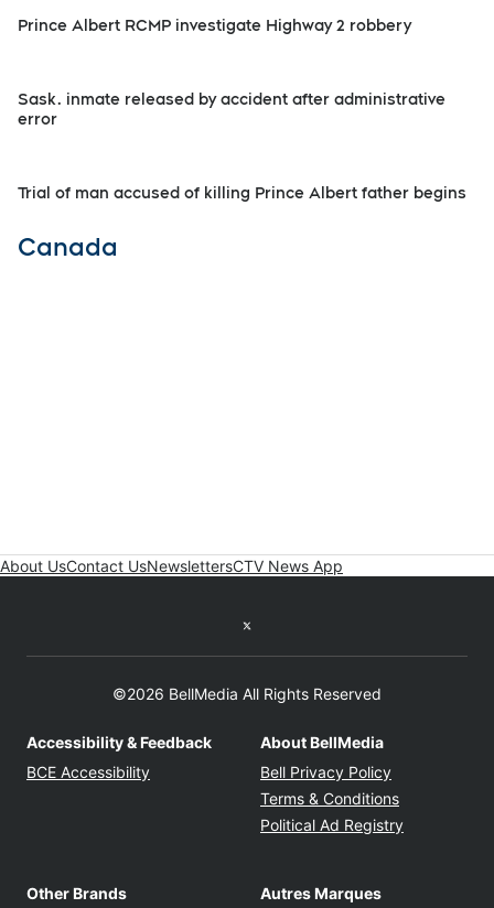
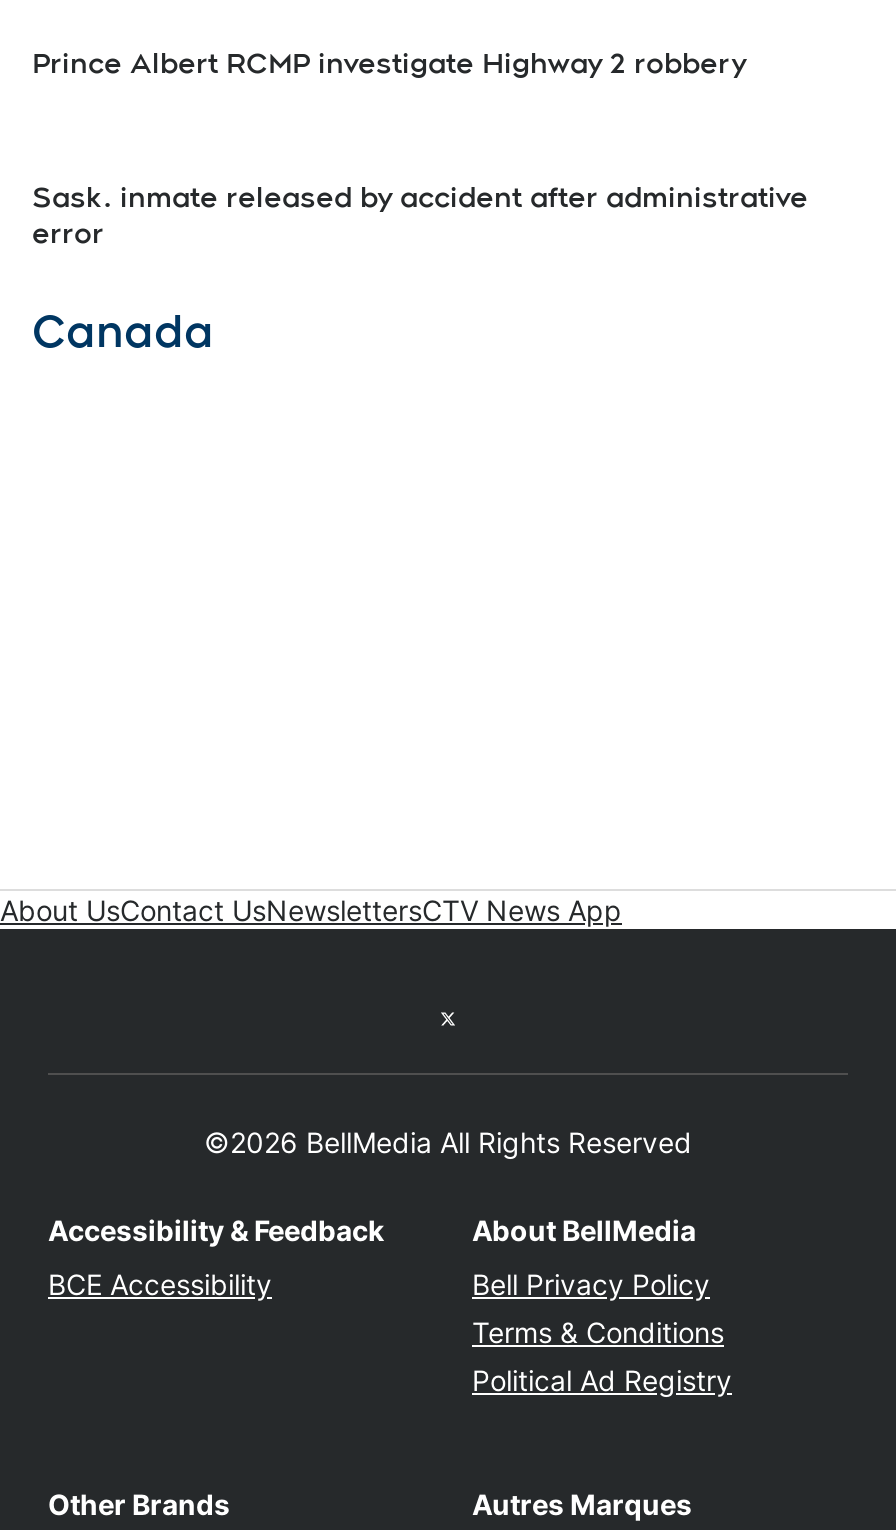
- Trial of man accused of killing Prince Albert father begins
